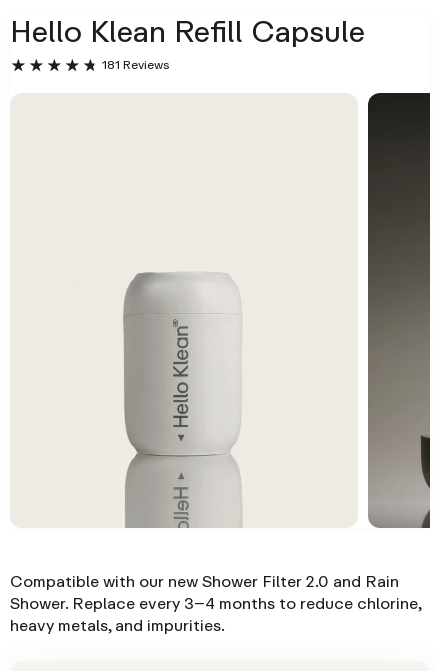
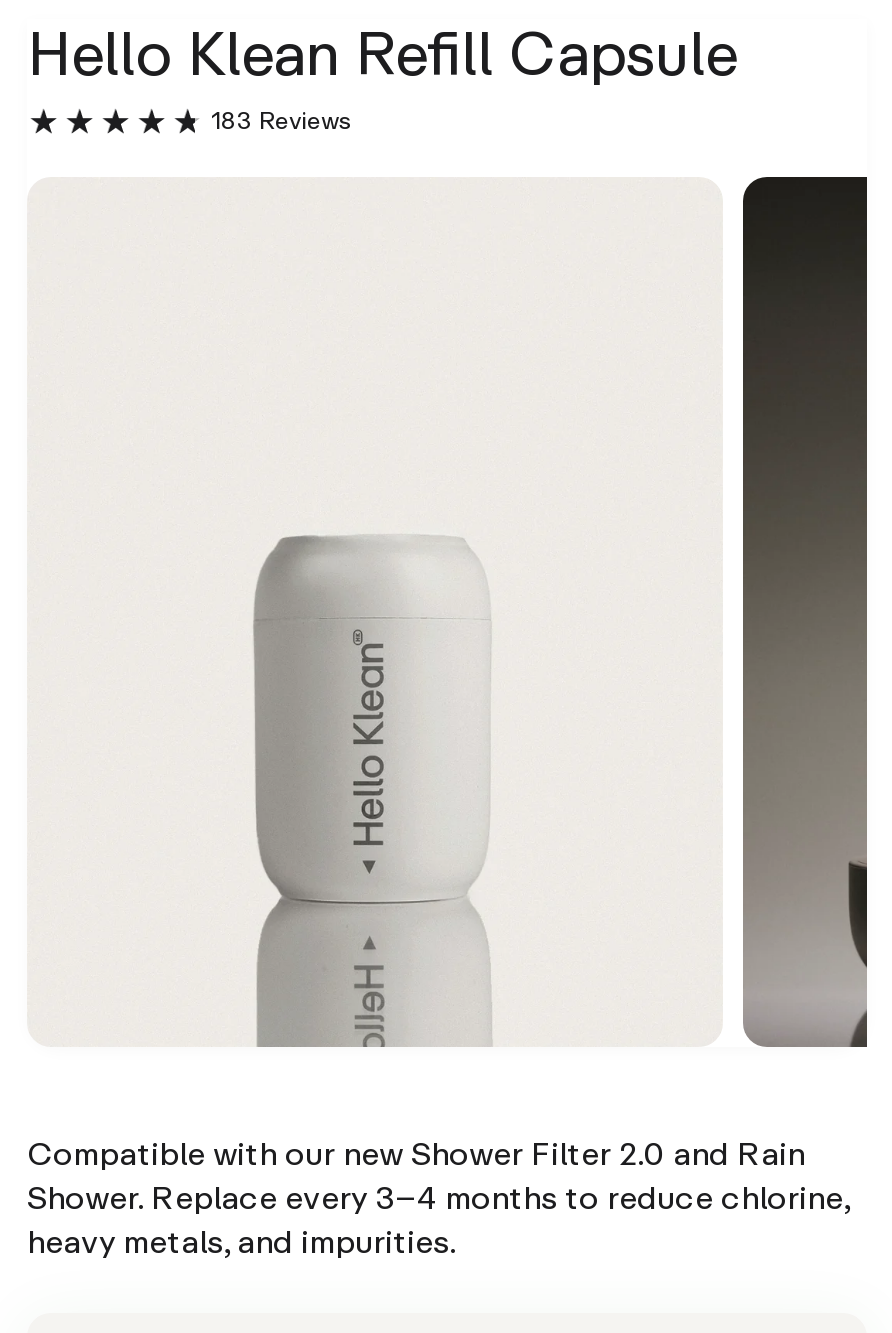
- 181 Reviews
+ 183 Reviews
